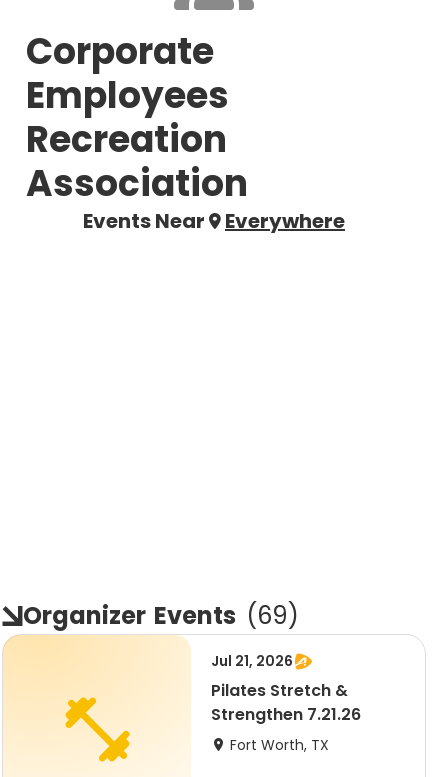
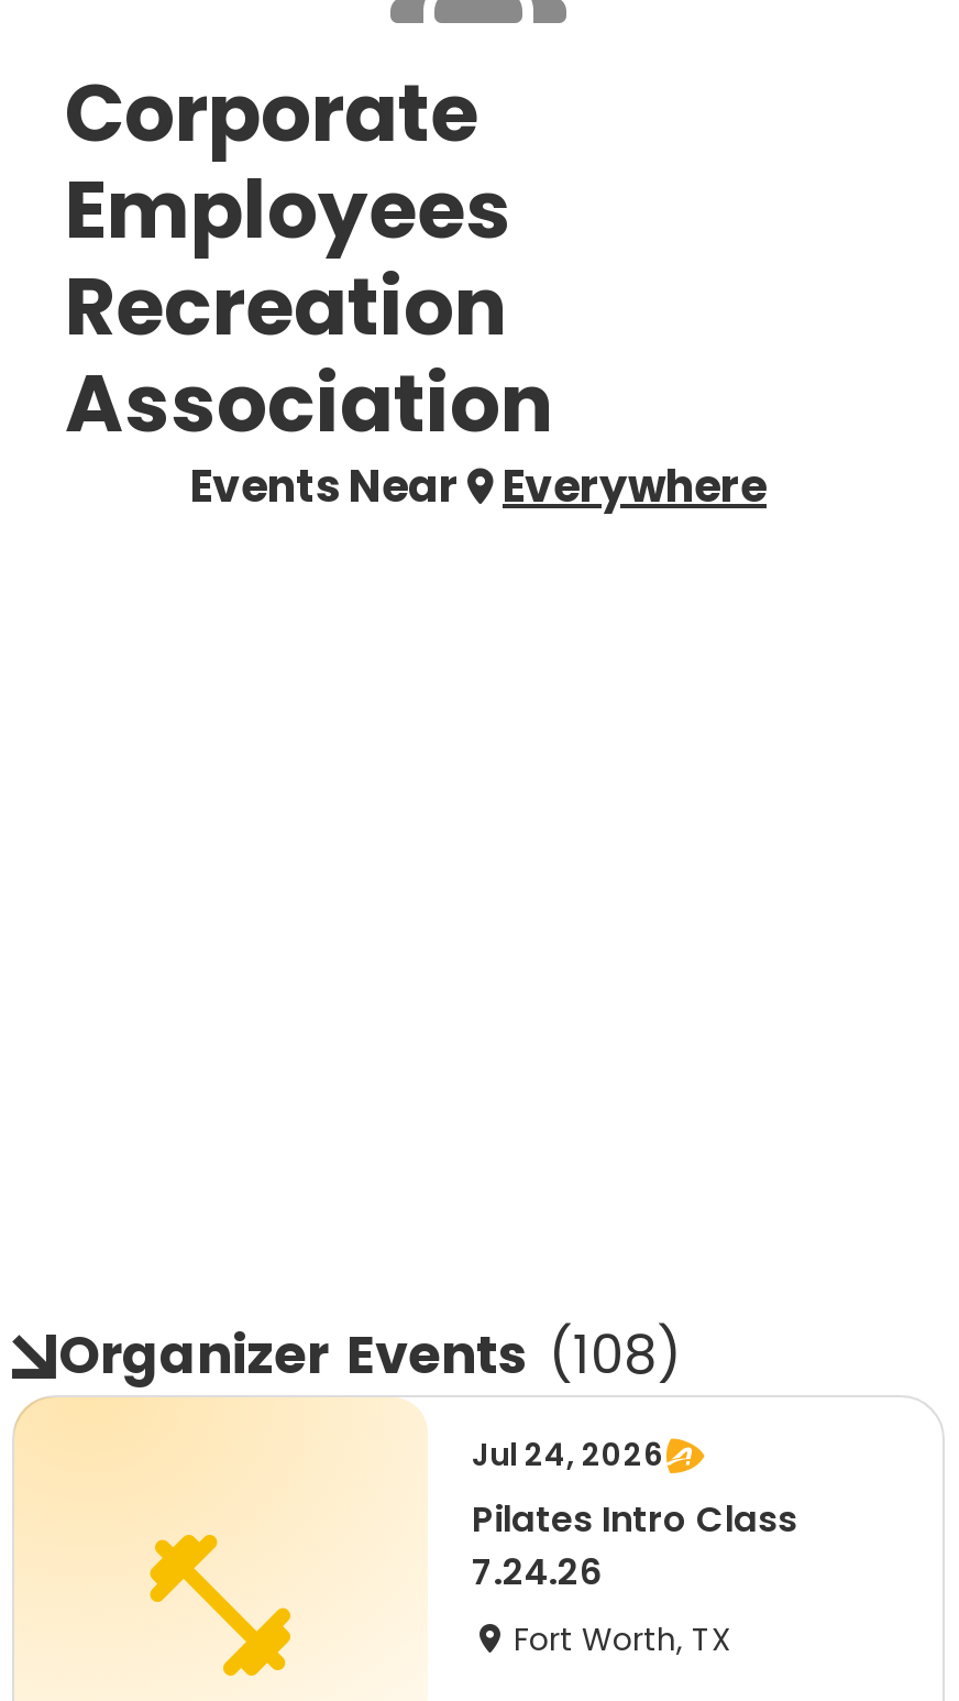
- Organizer Events (69)
+ Organizer Events (108)

- Jul 21, 2026
- Pilates Stretch &
- Strengthen 7.21.26
+ Jul 24, 2026
+ Pilates Intro Class
+ 7.24.26
